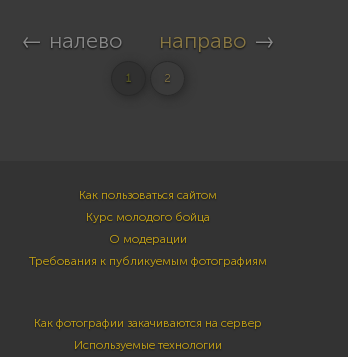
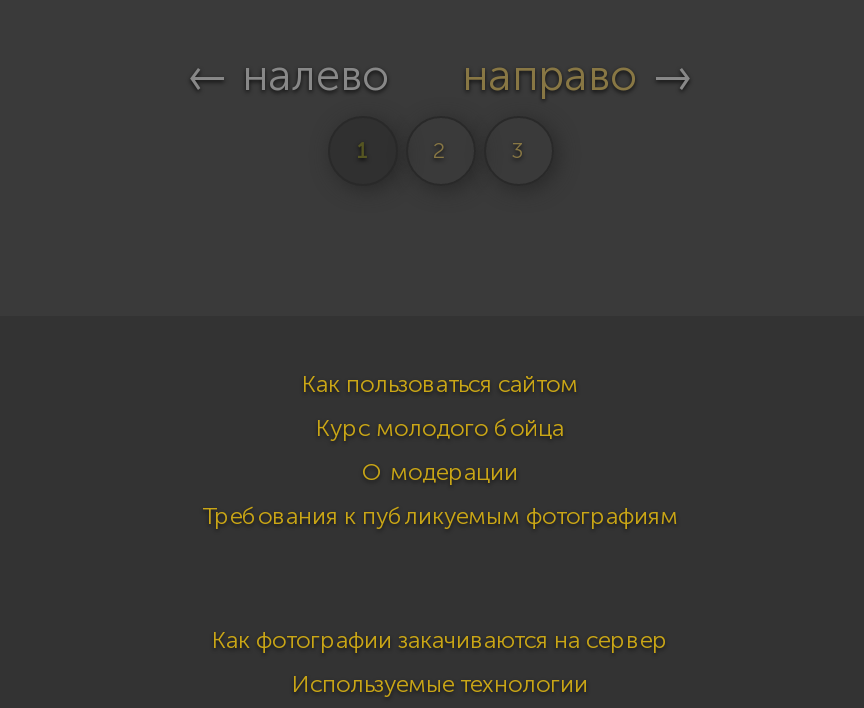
+ 3
